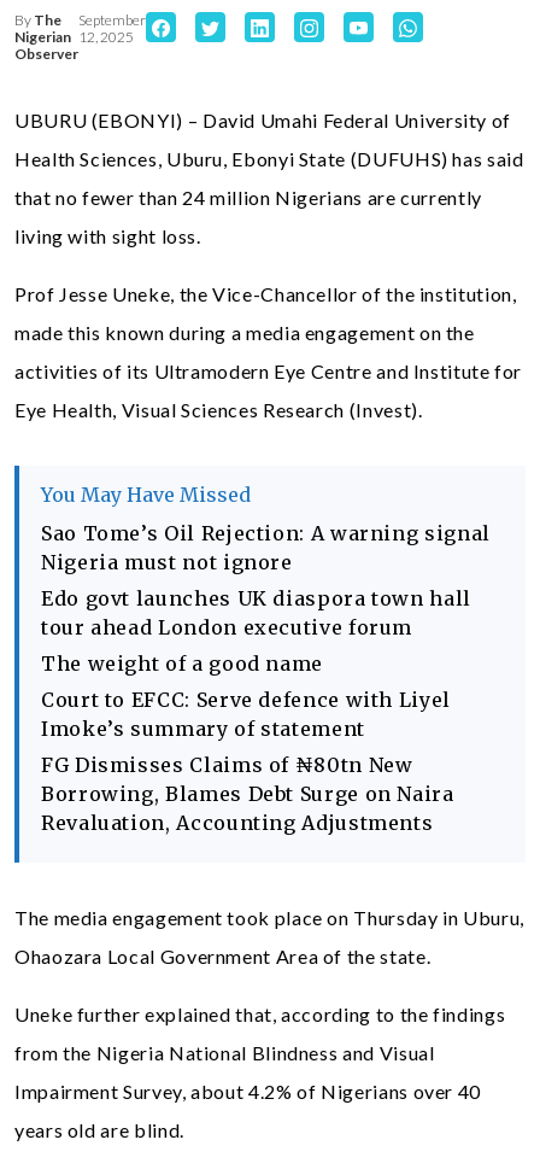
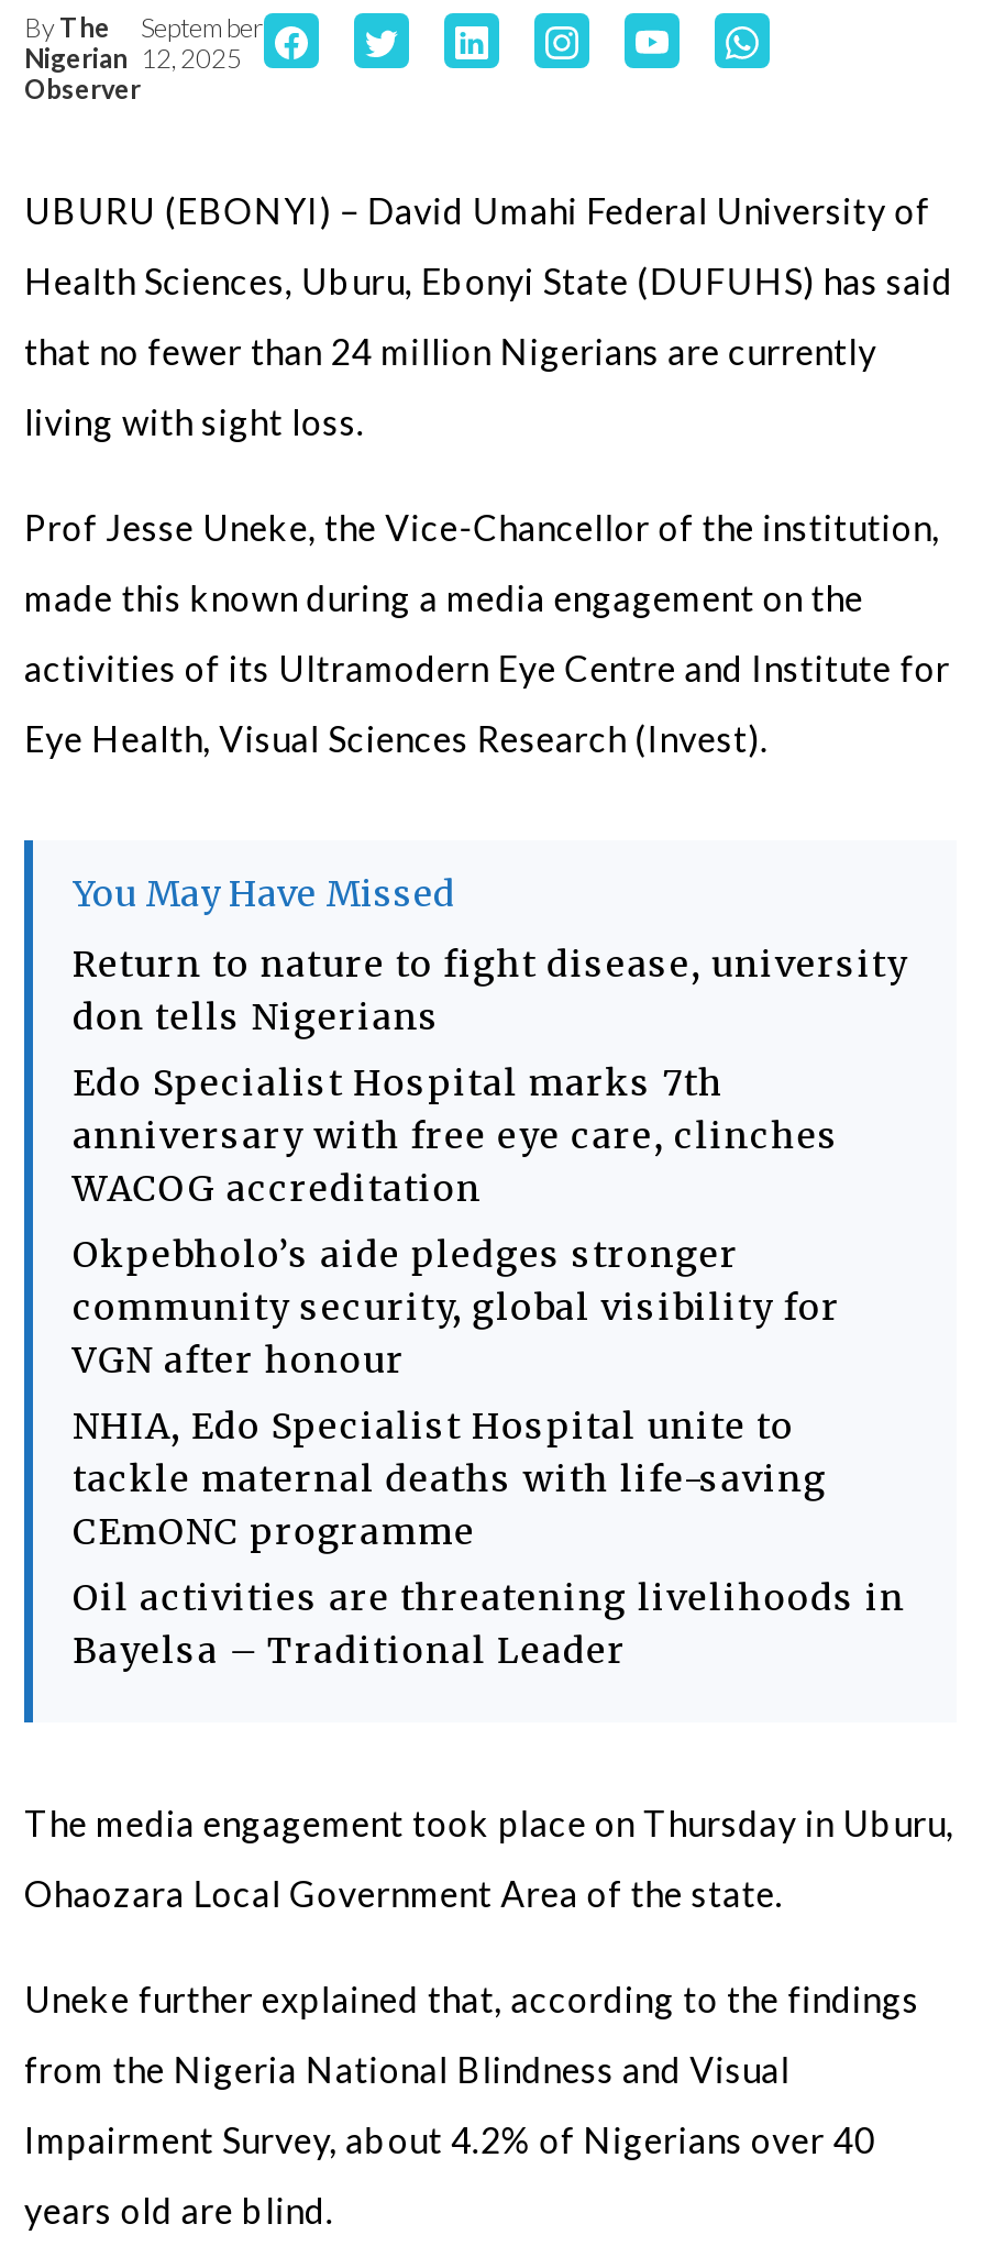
- Sao Tome’s Oil Rejection: A warning signal
- Nigeria must not ignore
+ Return to nature to fight disease, university
+ don tells Nigerians

- Edo govt launches UK diaspora town hall
- tour ahead London executive forum
+ Edo Specialist Hospital marks 7th
+ anniversary with free eye care, clinches
+ WACOG accreditation

- The weight of a good name
+ Okpebholo’s aide pledges stronger
+ community security, global visibility for
+ VGN after honour

- Court to EFCC: Serve defence with Liyel
- Imoke’s summary of statement
+ NHIA, Edo Specialist Hospital unite to
+ tackle maternal deaths with life-saving
+ CEmONC programme

- FG Dismisses Claims of ₦80tn New
- Borrowing, Blames Debt Surge on Naira
- Revaluation, Accounting Adjustments
+ Oil activities are threatening livelihoods in
+ Bayelsa – Traditional Leader
